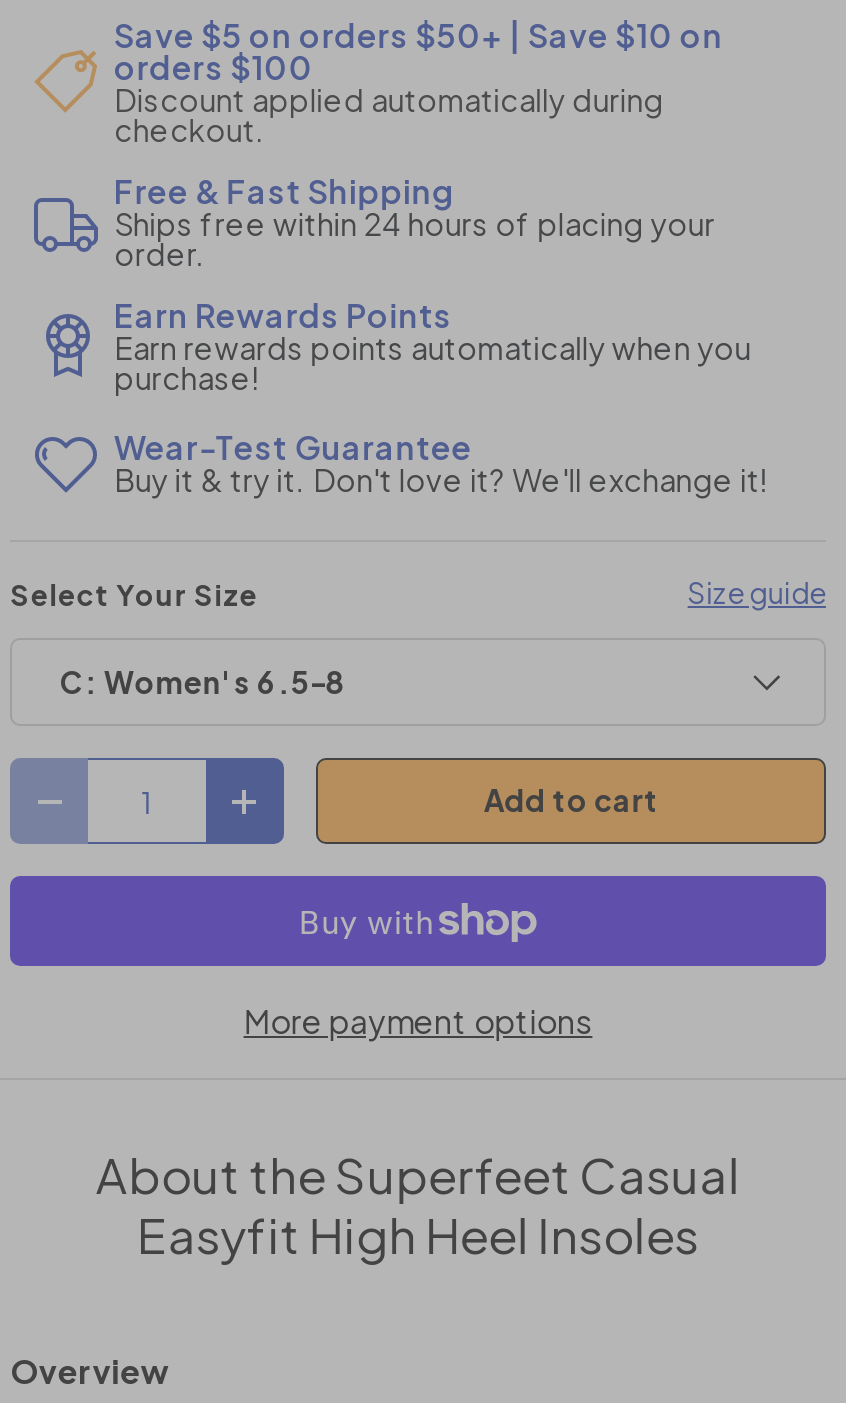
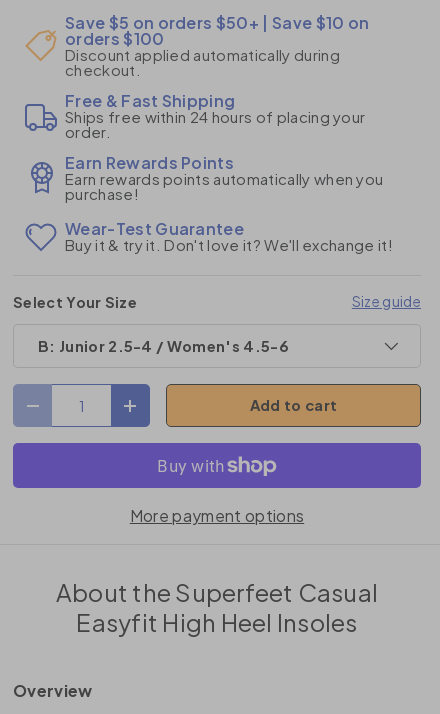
- C: Women's 6.5-8
+ B: Junior 2.5-4 / Women's 4.5-6
